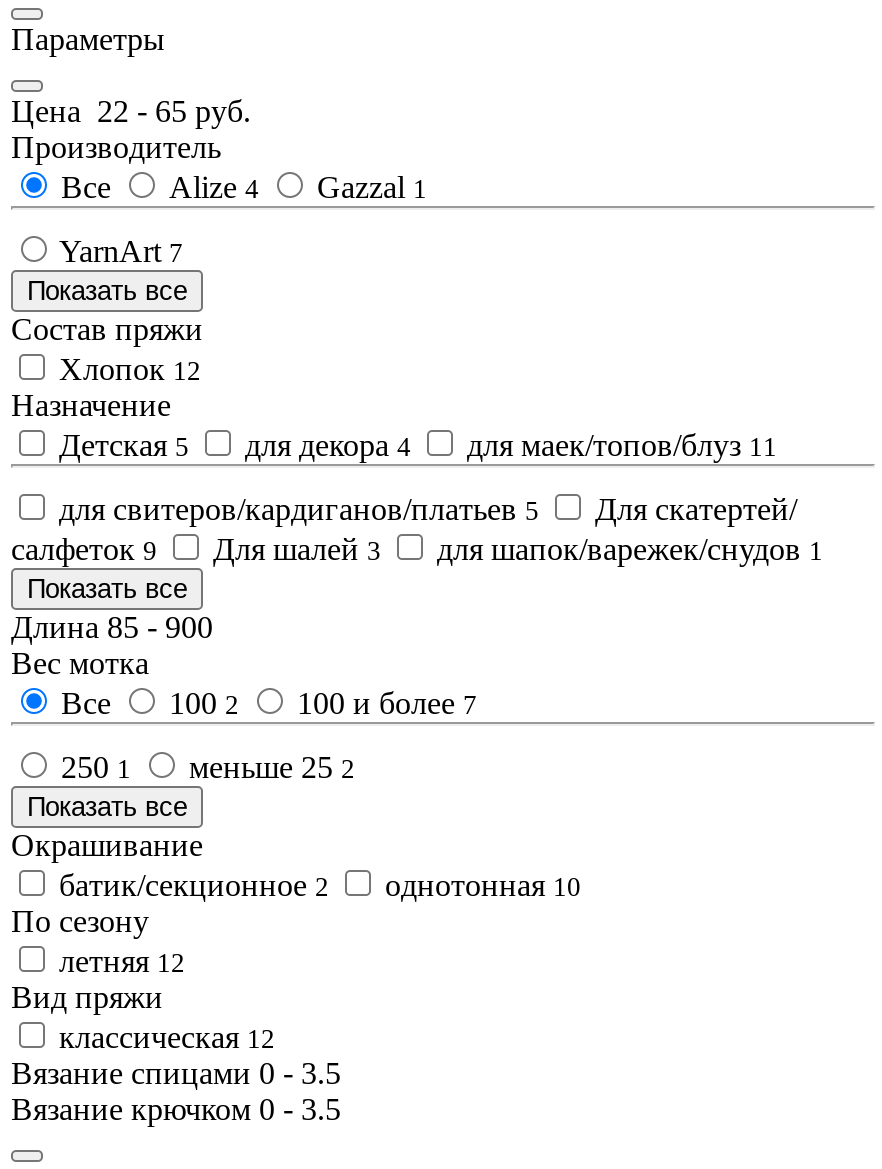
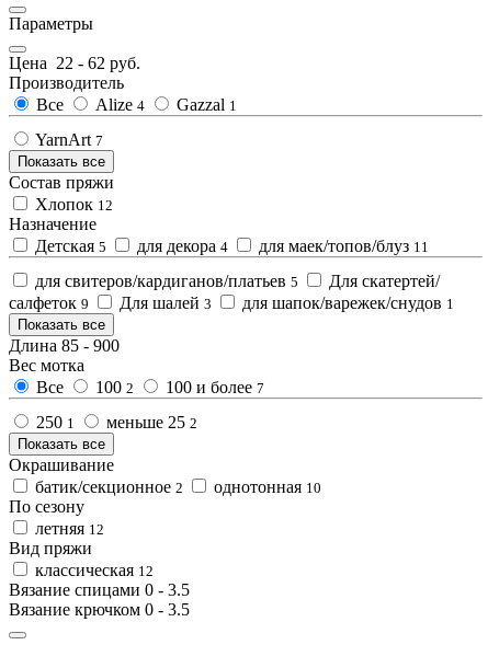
- Цена 22 - 65 руб.
+ Цена 22 - 62 руб.
